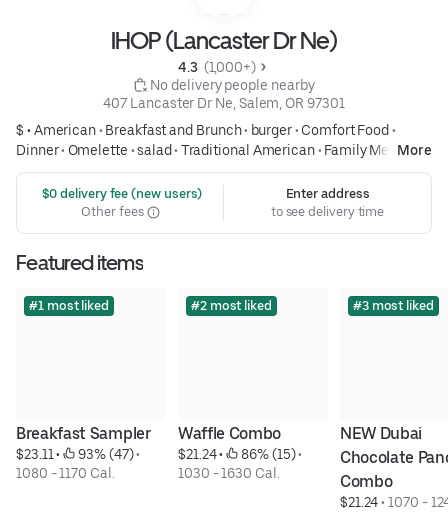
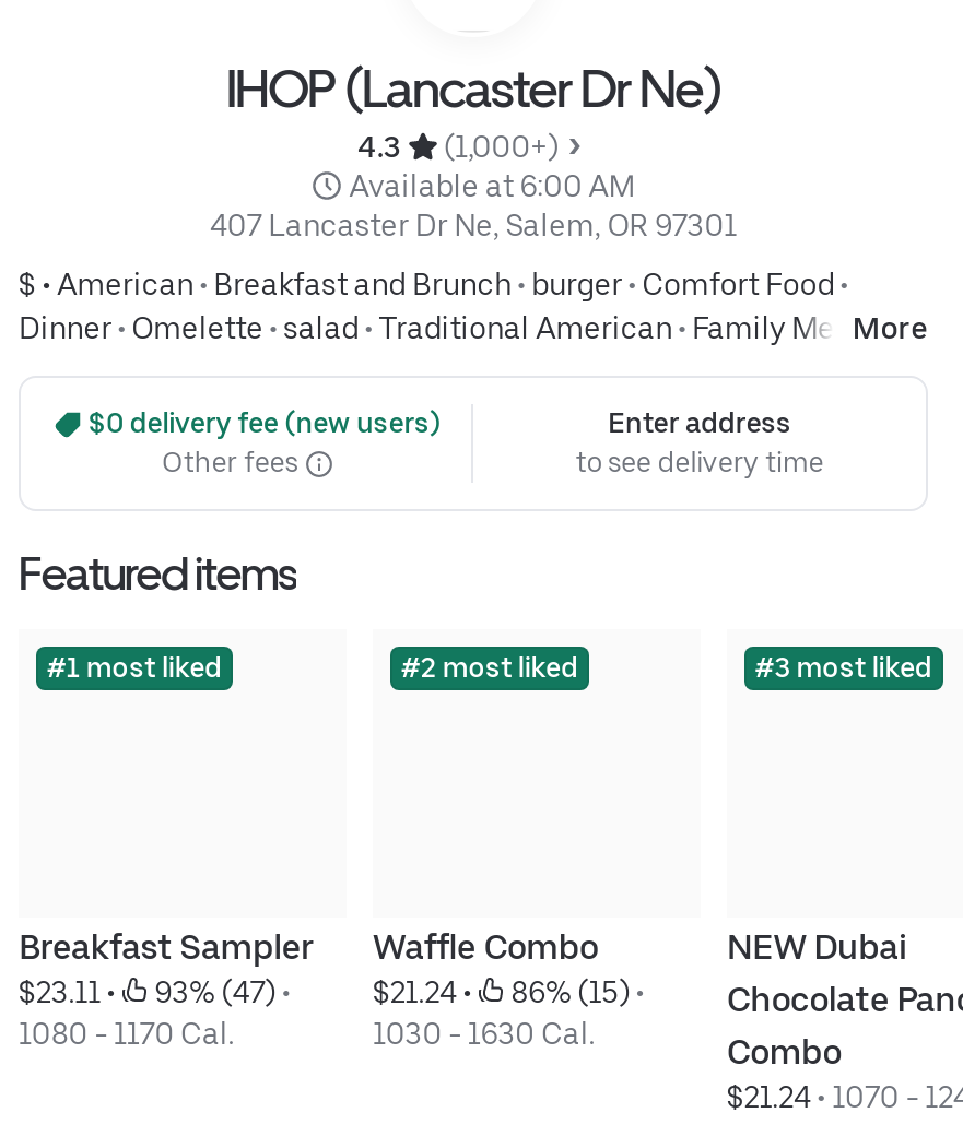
- 4.3 (1,000+)
- No delivery people nearby
+ 4.3
+ (1,000+)
+ Available at 6:00 AM
